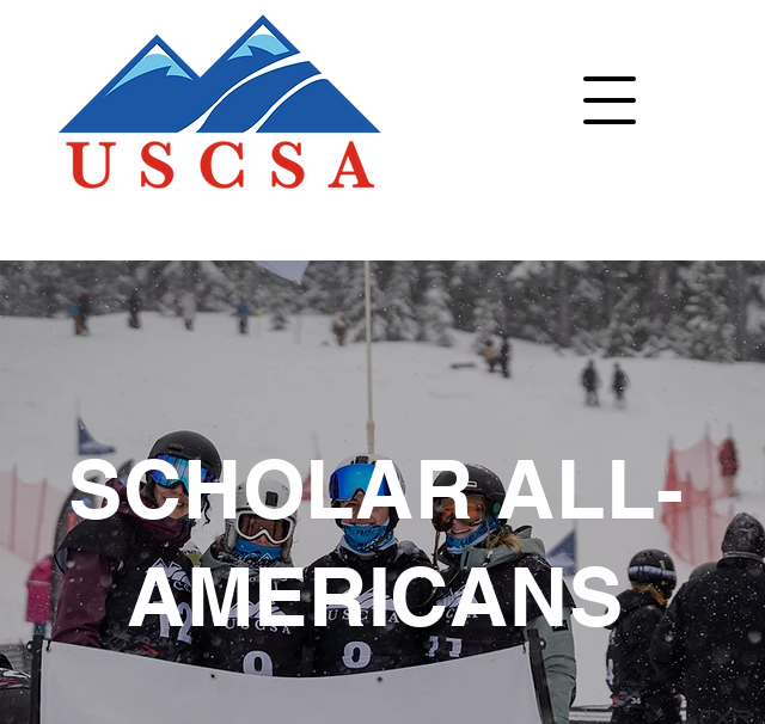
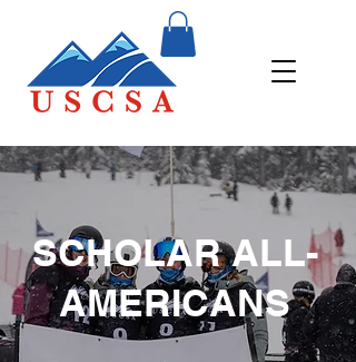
+ [image]
